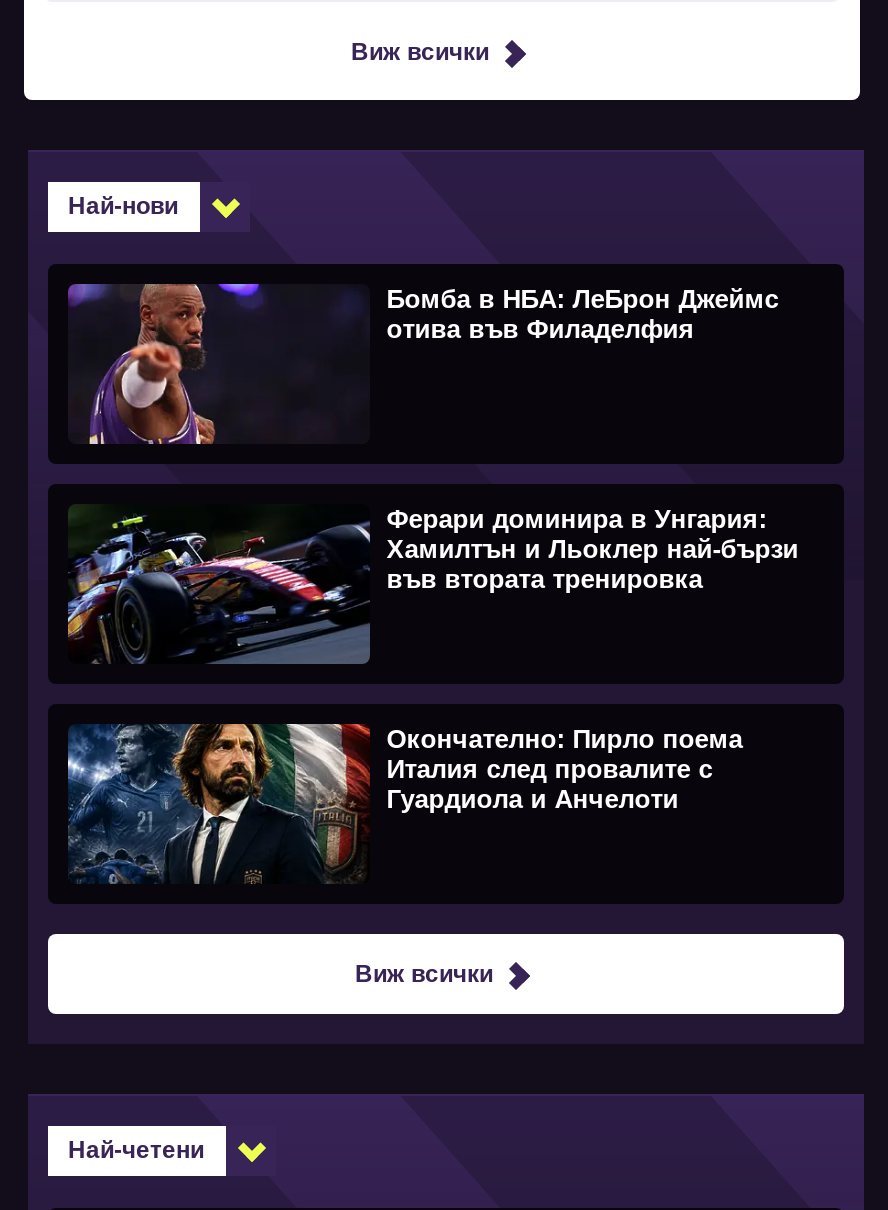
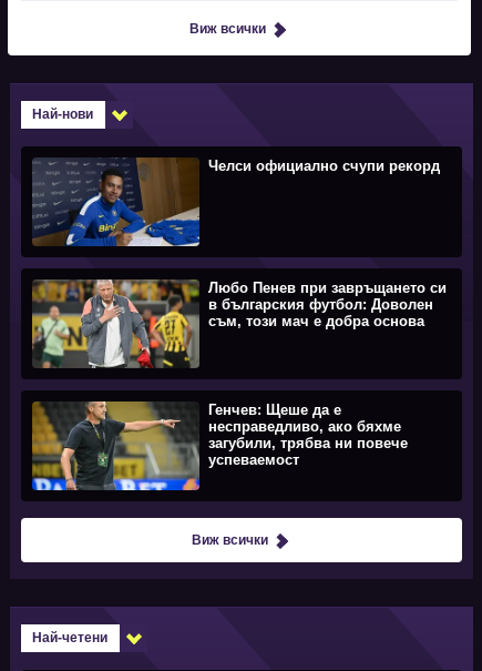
- [image]
- Бомба в НБА: ЛеБрон Джеймс
- отива във Филаделфия
+ [image]
+ Челси официално счупи рекорд

- [image]
- Ферари доминира в Унгария:
- Хамилтън и Льоклер най-бързи
- във втората тренировка
+ [image]
+ Любо Пенев при завръщането си
+ в българския футбол: Доволен
+ съм, този мач е добра основа

- [image]
- Окончателно: Пирло поема
- Италия след провалите с
- Гуардиола и Анчелоти
+ [image]
+ Генчев: Щеше да е
+ несправедливо, ако бяхме
+ загубили, трябва ни повече
+ успеваемост
